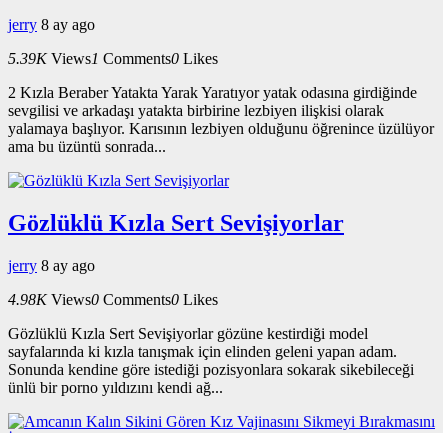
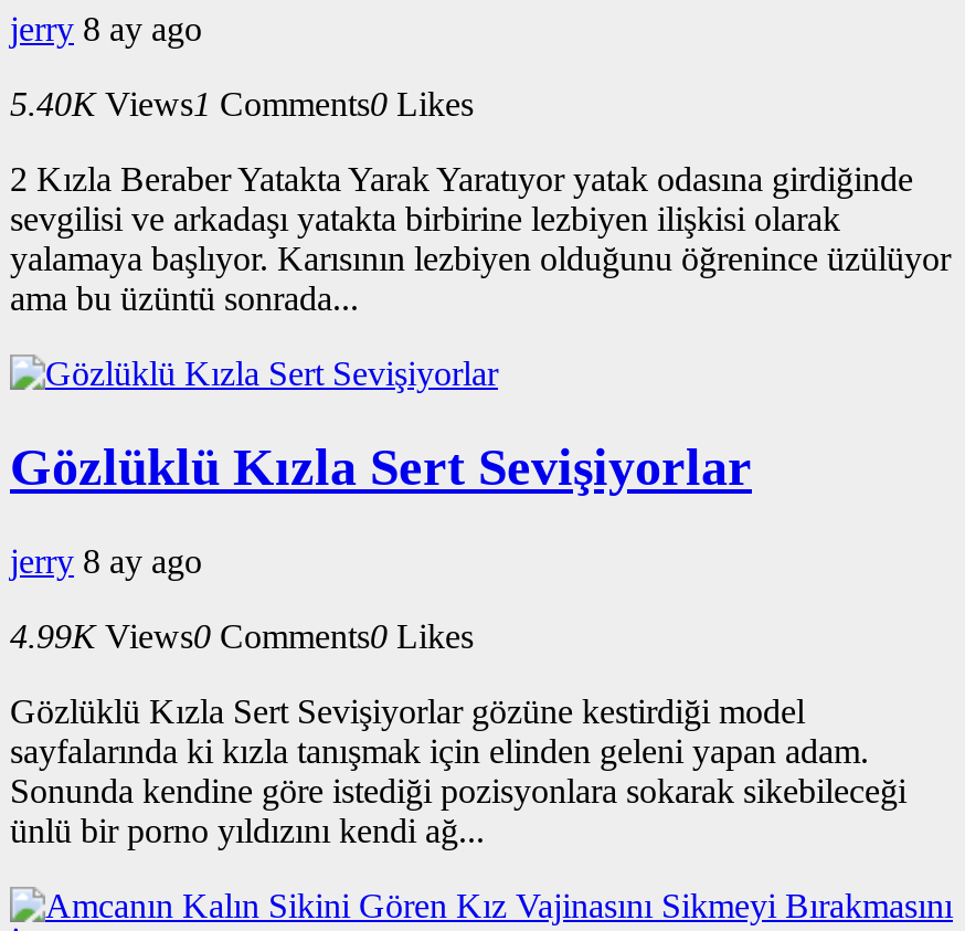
- 5.39K Views1 Comments0 Likes
+ 5.40K Views1 Comments0 Likes

- 4.98K Views0 Comments0 Likes
+ 4.99K Views0 Comments0 Likes
